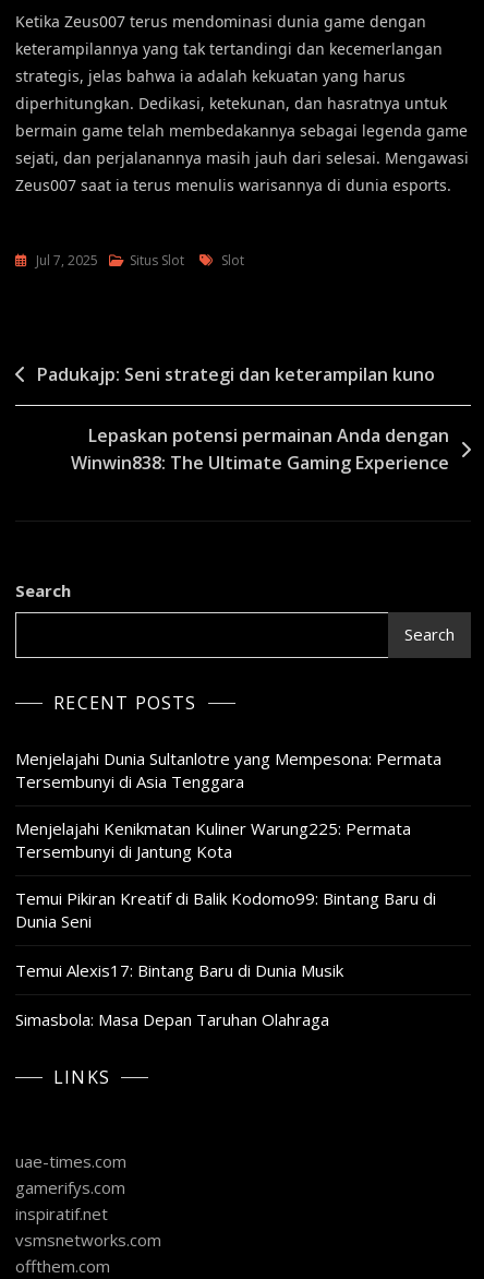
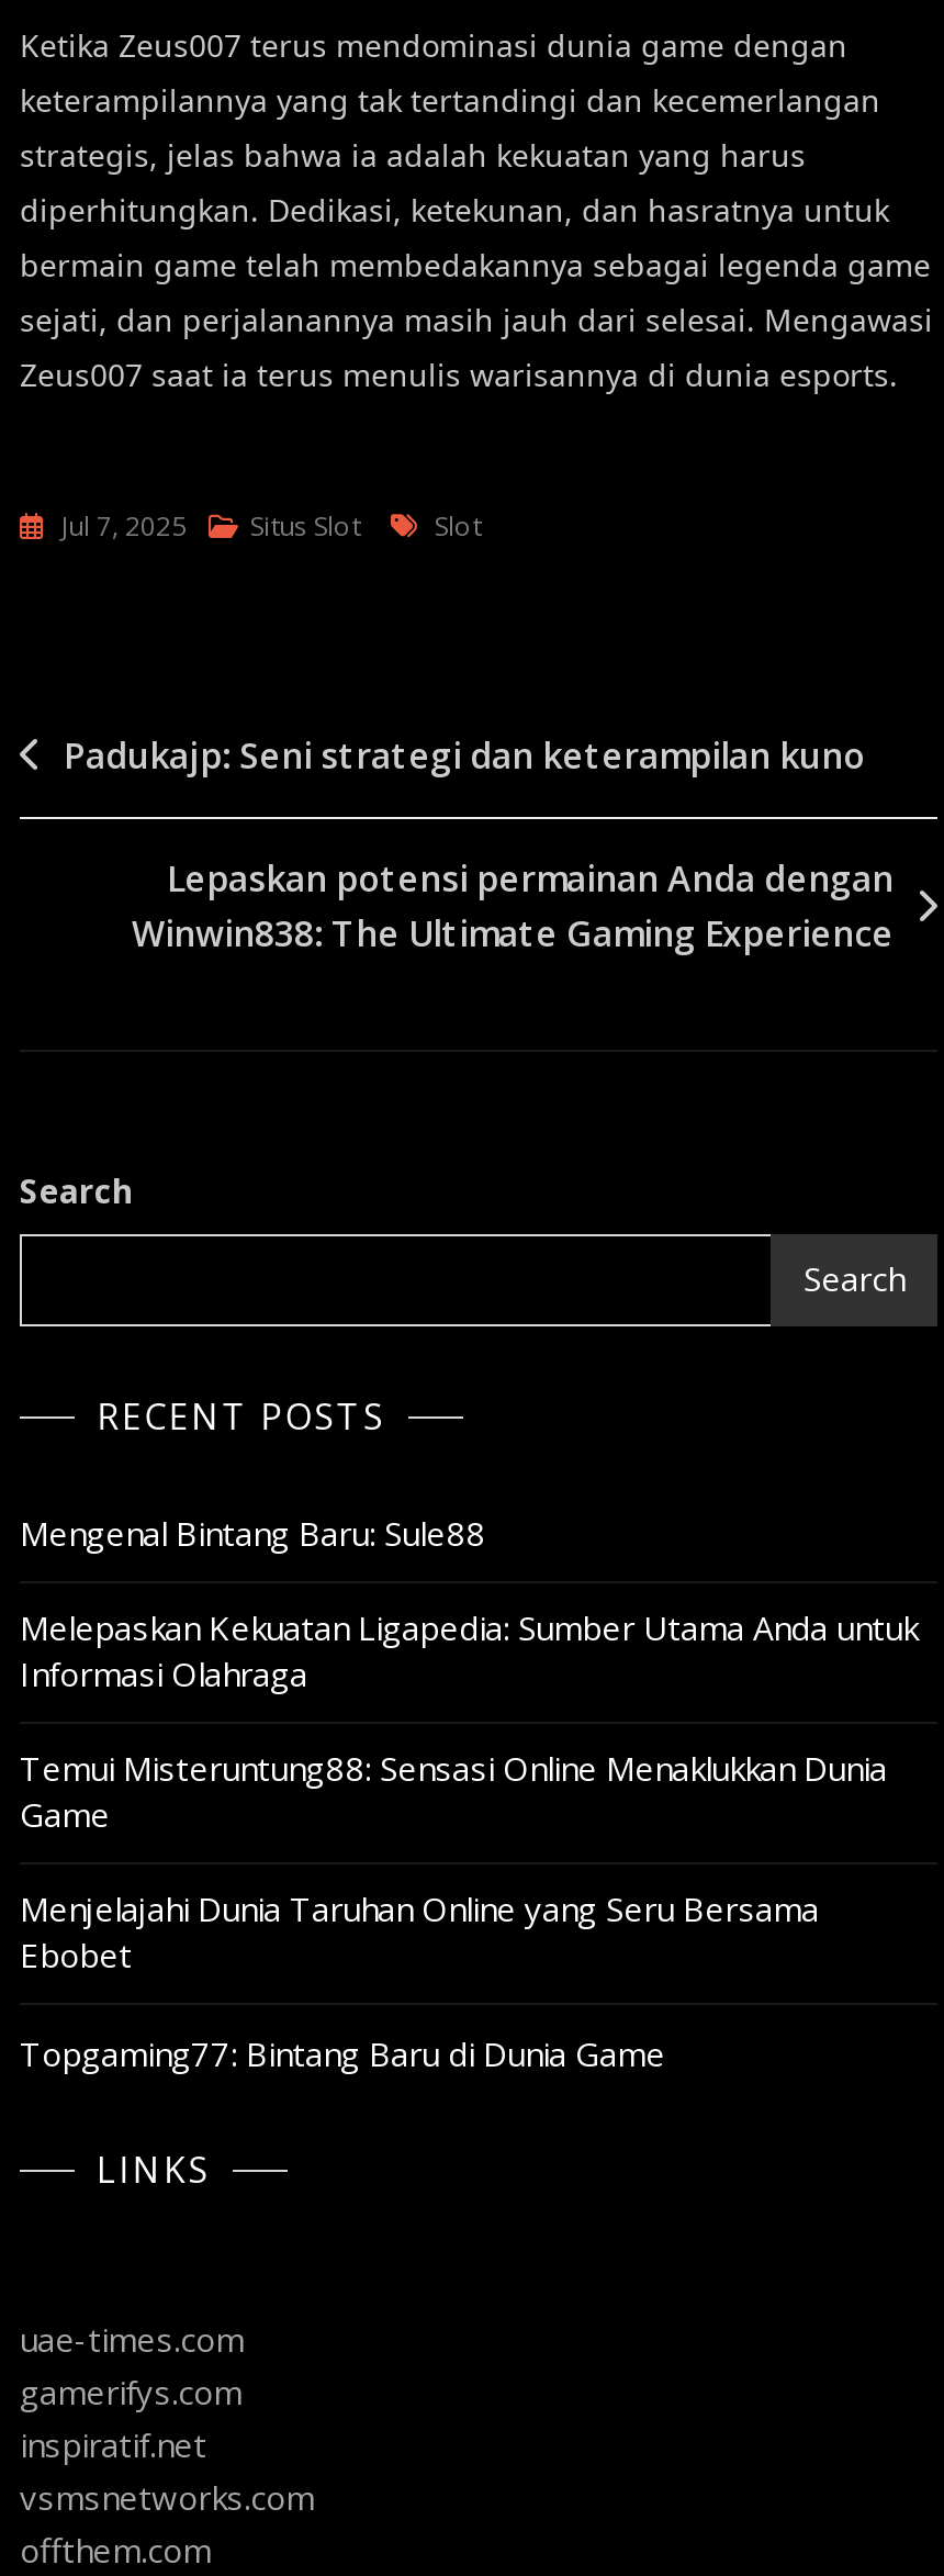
- Menjelajahi Dunia Sultanlotre yang Mempesona: Permata
- Tersembunyi di Asia Tenggara
+ Mengenal Bintang Baru: Sule88

- Menjelajahi Kenikmatan Kuliner Warung225: Permata
- Tersembunyi di Jantung Kota
+ Melepaskan Kekuatan Ligapedia: Sumber Utama Anda untuk
+ Informasi Olahraga

- Temui Pikiran Kreatif di Balik Kodomo99: Bintang Baru di
- Dunia Seni
+ Temui Misteruntung88: Sensasi Online Menaklukkan Dunia
+ Game

- Temui Alexis17: Bintang Baru di Dunia Musik
+ Menjelajahi Dunia Taruhan Online yang Seru Bersama
+ Ebobet

- Simasbola: Masa Depan Taruhan Olahraga
+ Topgaming77: Bintang Baru di Dunia Game
